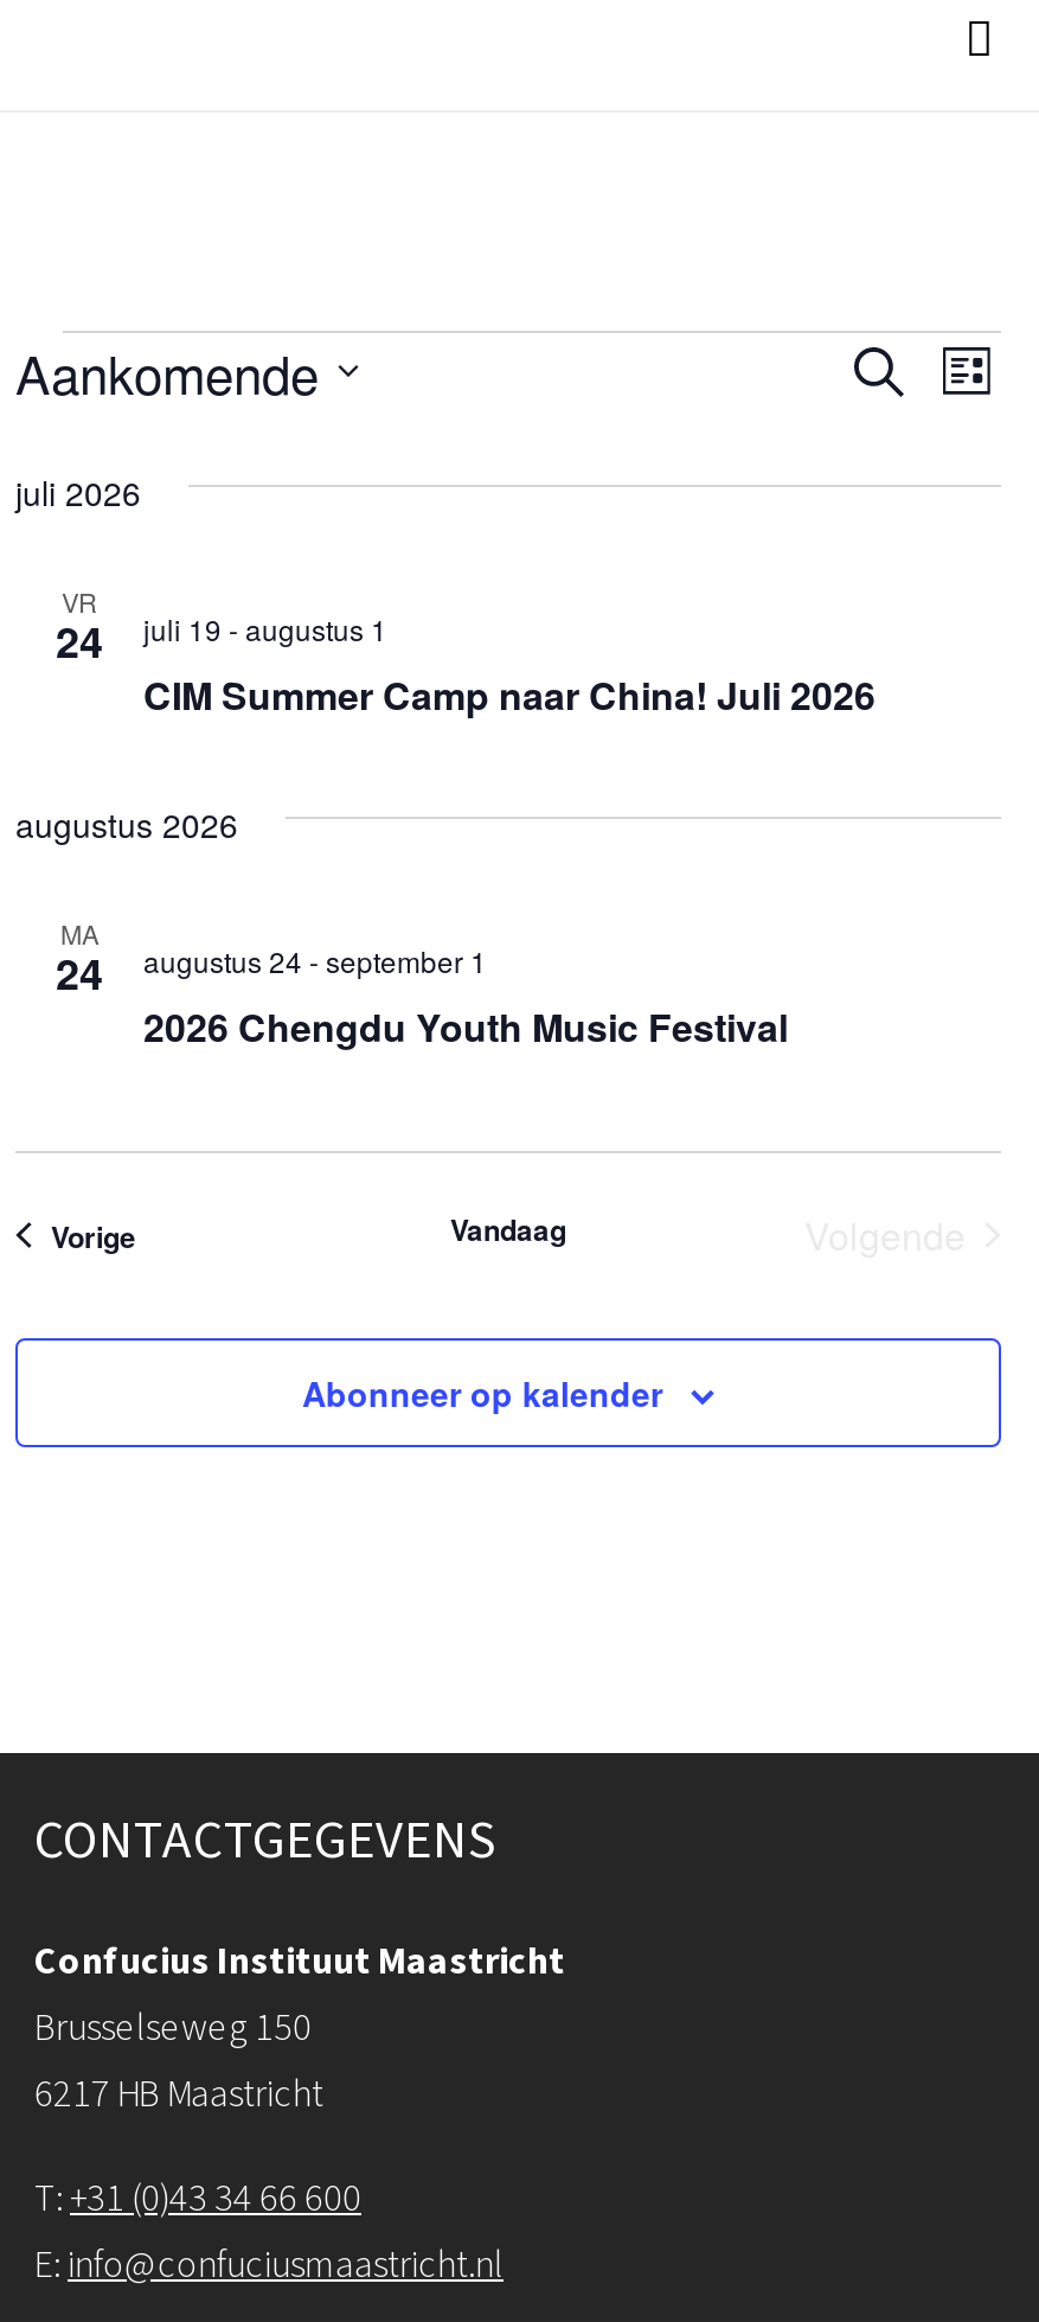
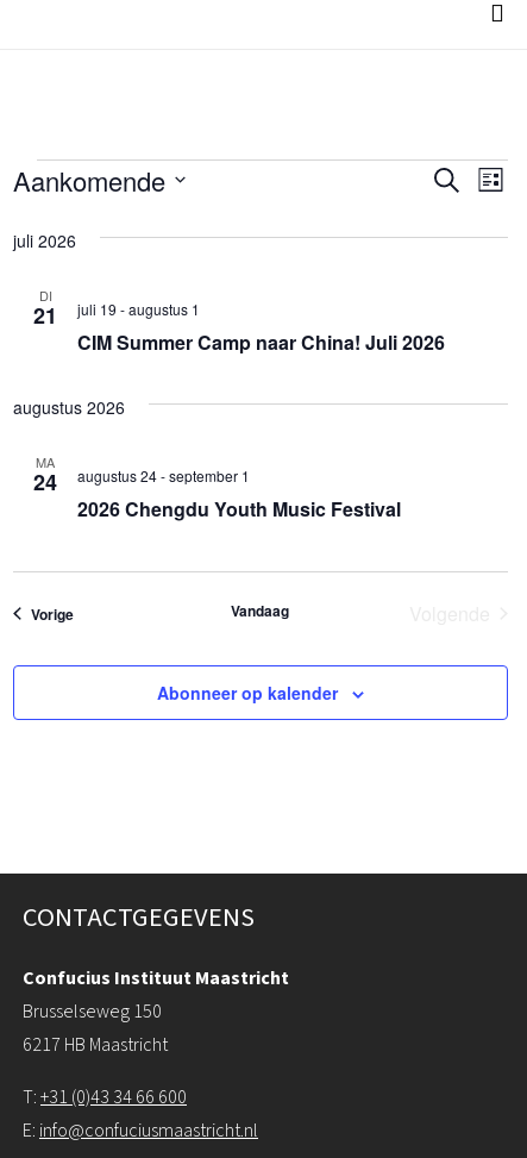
- VR
- 24
+ DI
+ 21
